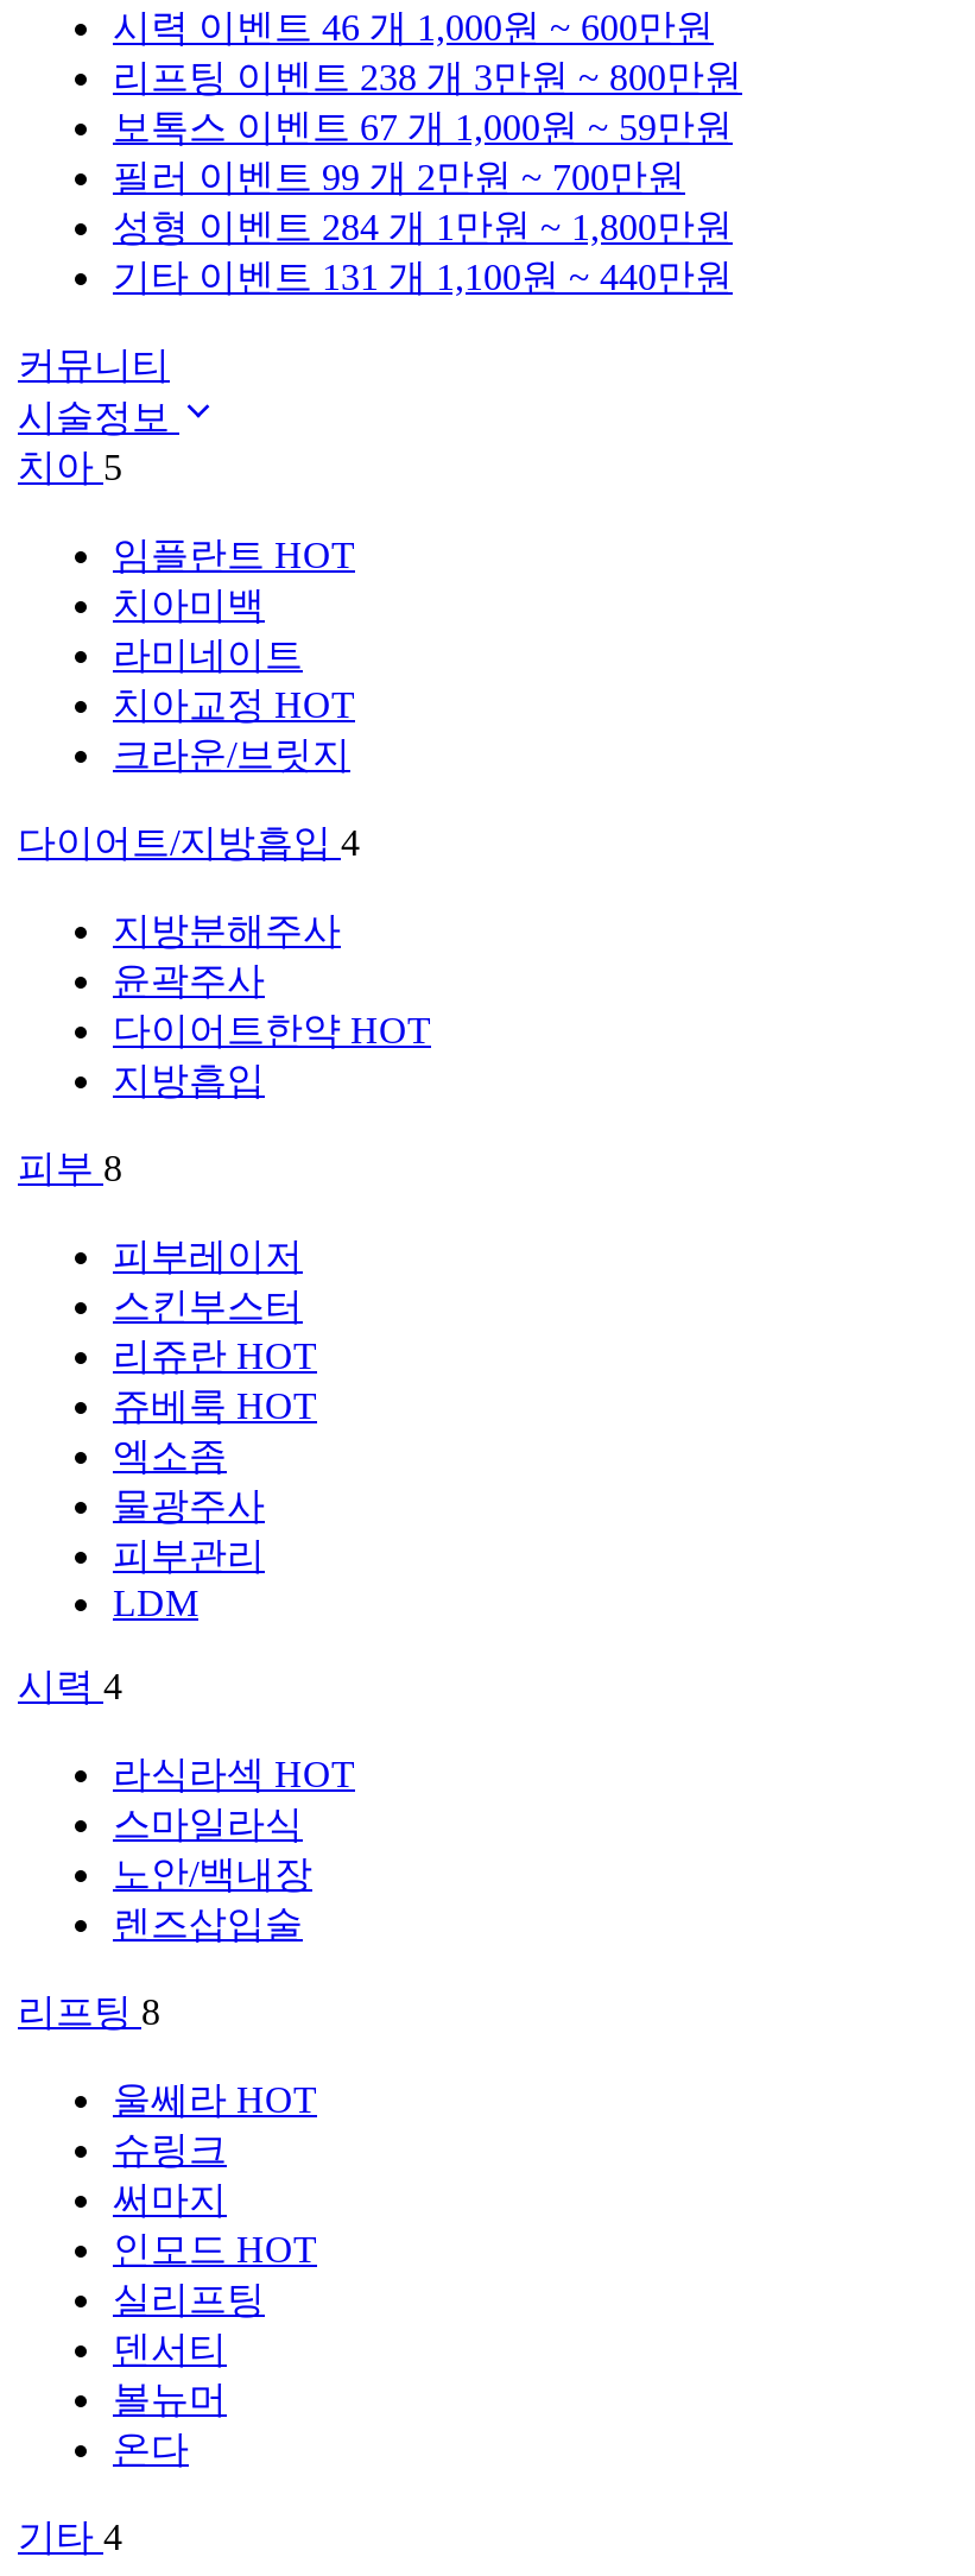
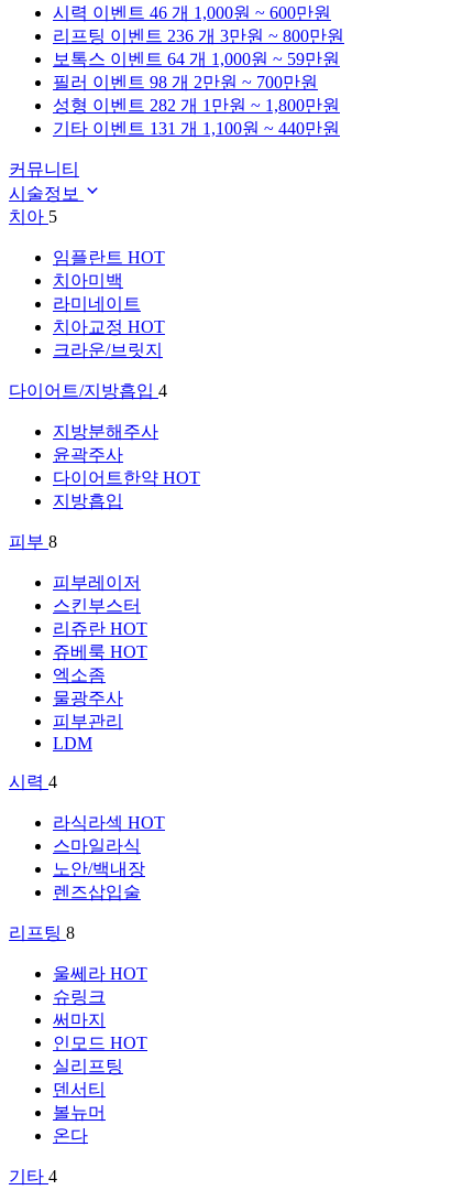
- 리프팅 이벤트 238 개 3만원 ~ 800만원
+ 리프팅 이벤트 236 개 3만원 ~ 800만원

- 보톡스 이벤트 67 개 1,000원 ~ 59만원
+ 보톡스 이벤트 64 개 1,000원 ~ 59만원

- 필러 이벤트 99 개 2만원 ~ 700만원
+ 필러 이벤트 98 개 2만원 ~ 700만원

- 성형 이벤트 284 개 1만원 ~ 1,800만원
+ 성형 이벤트 282 개 1만원 ~ 1,800만원
